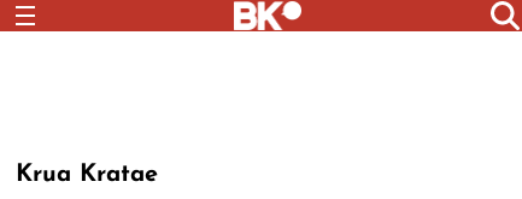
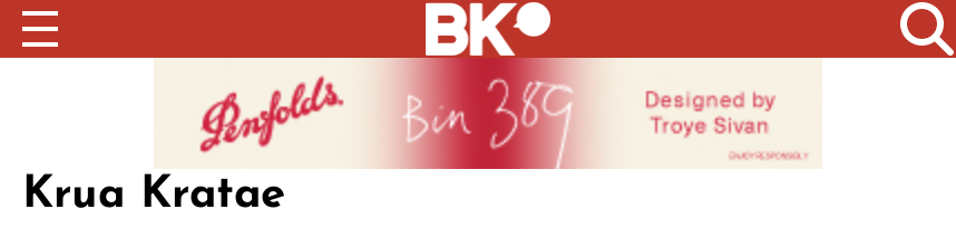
+ [image]
